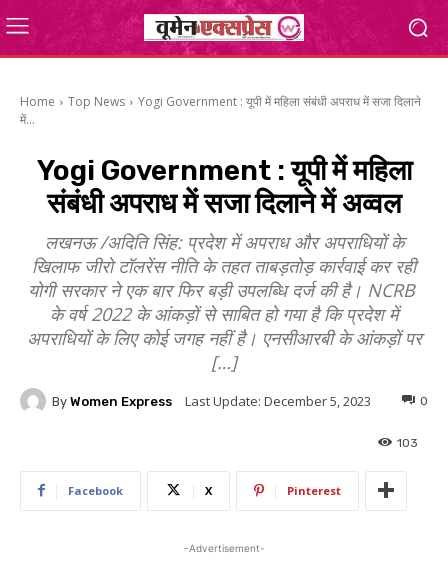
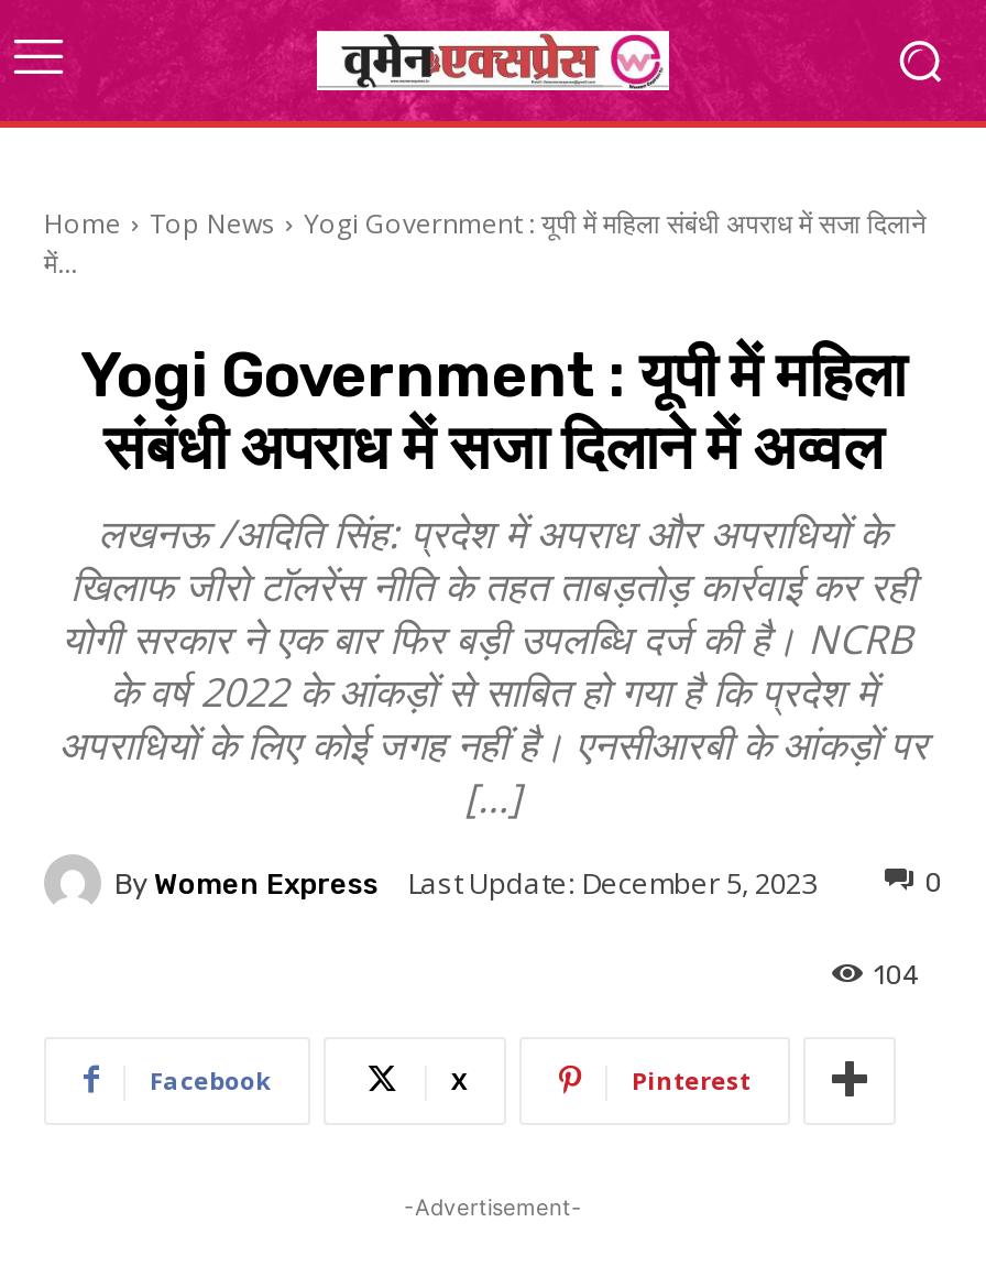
- 103
+ 104
